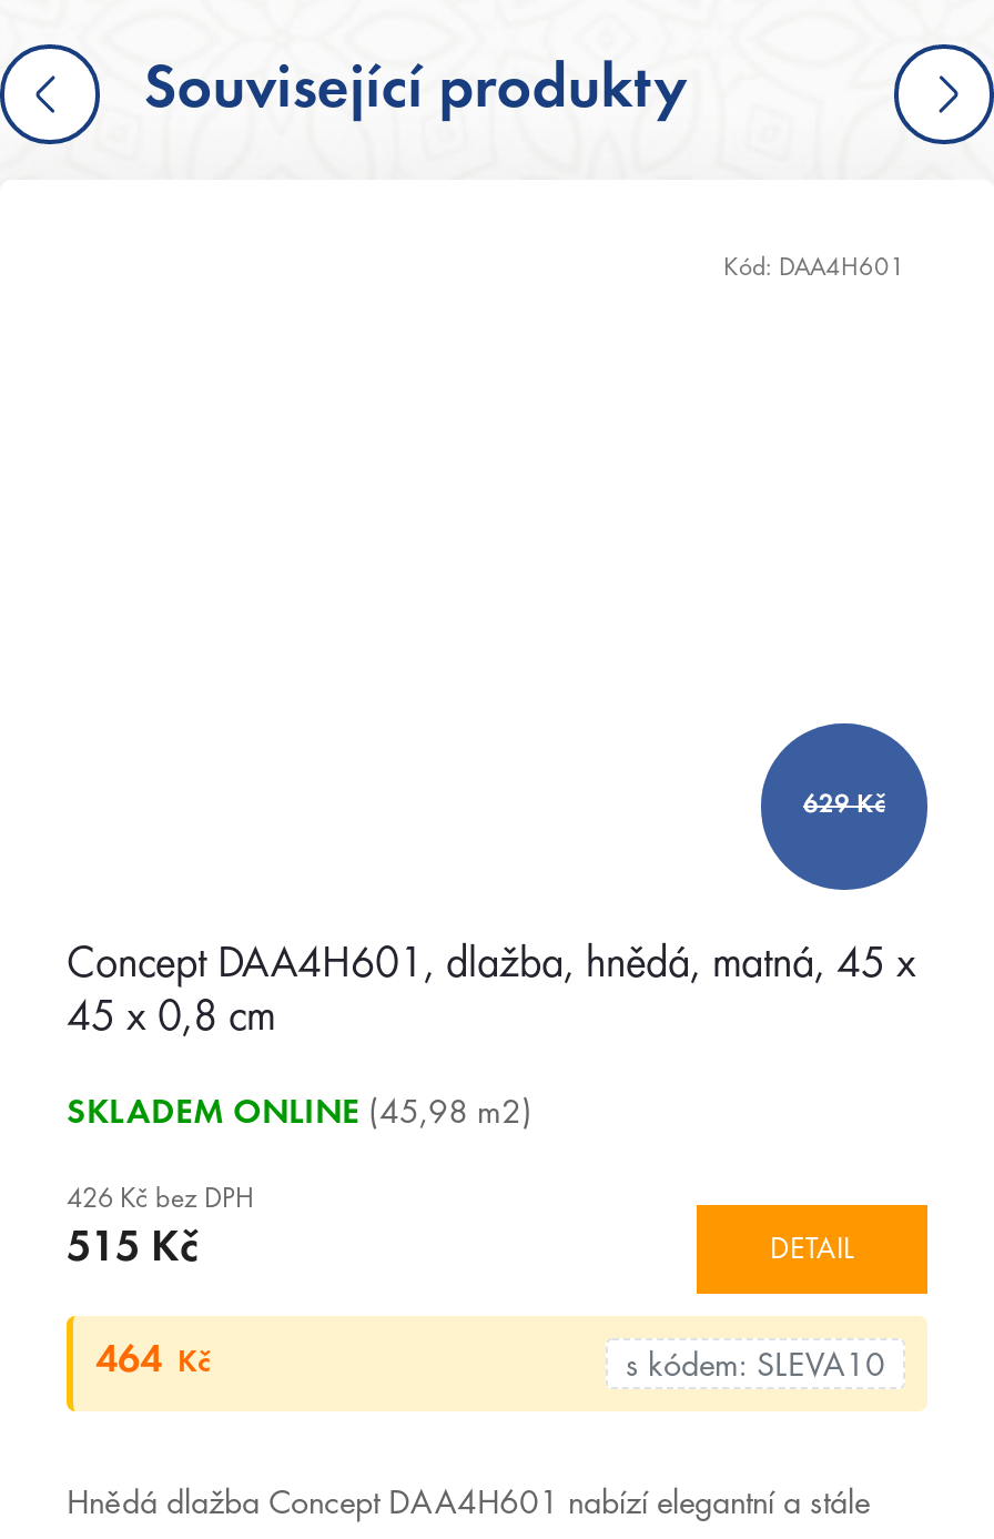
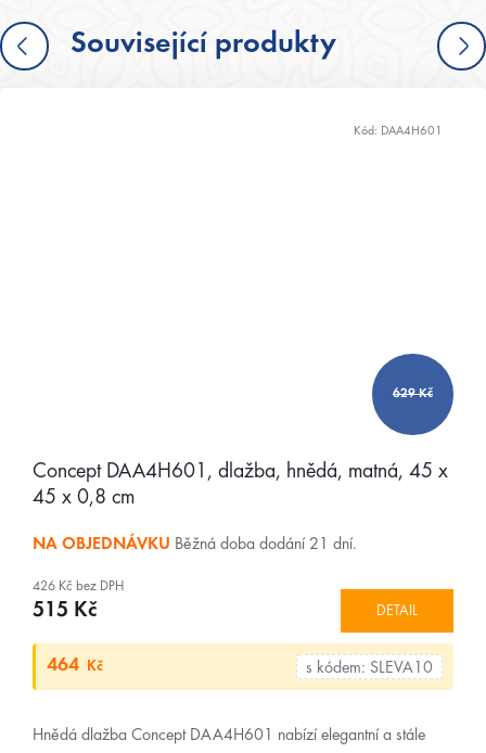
- SKLADEM ONLINE (45,98 m2)
+ NA OBJEDNÁVKU Běžná doba dodání 21 dní.
